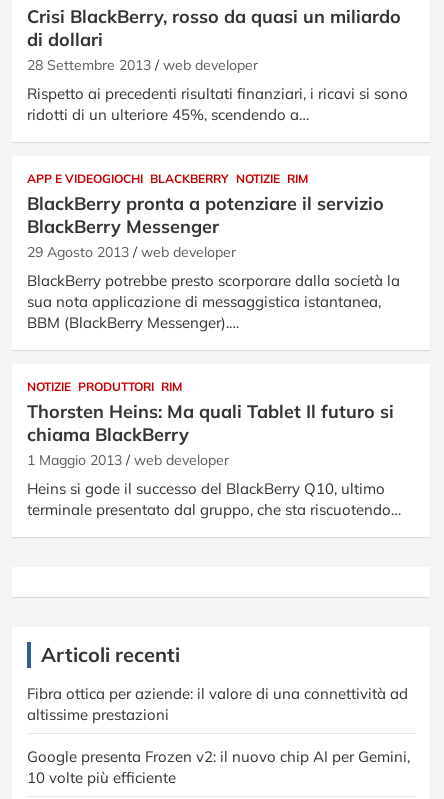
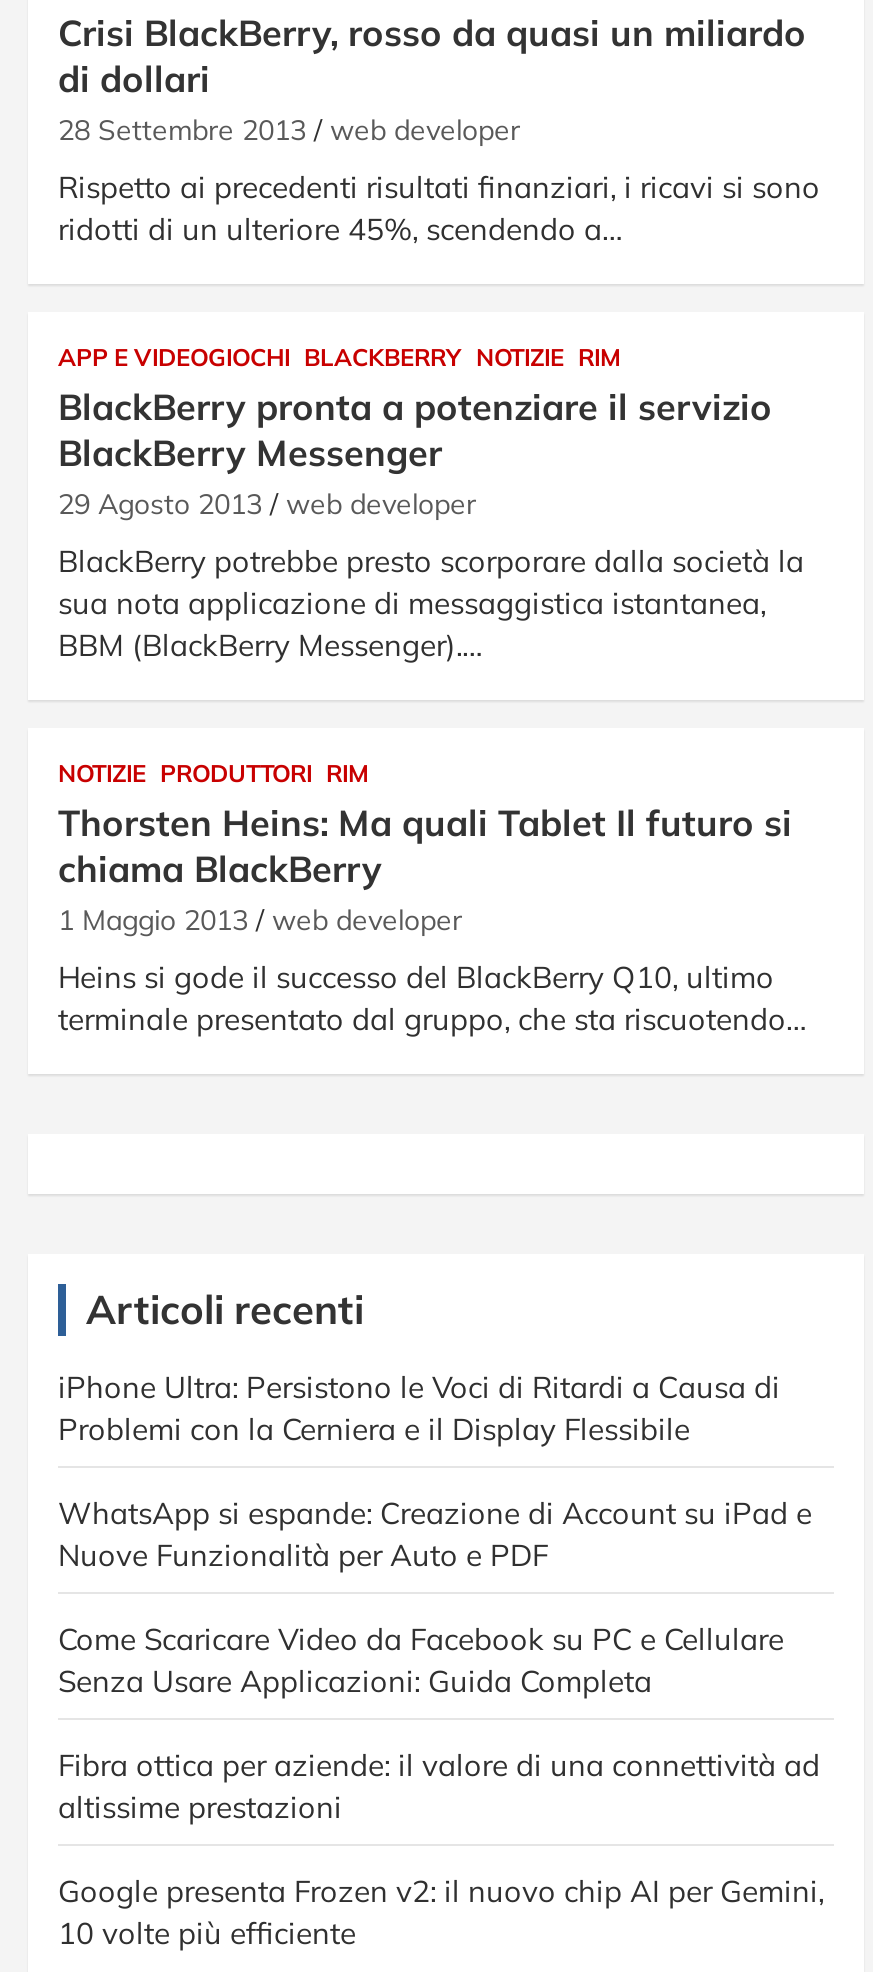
+ iPhone Ultra: Persistono le Voci di Ritardi a Causa di
+ Problemi con la Cerniera e il Display Flessibile
+ WhatsApp si espande: Creazione di Account su iPad e
+ Nuove Funzionalità per Auto e PDF
+ Come Scaricare Video da Facebook su PC e Cellulare
+ Senza Usare Applicazioni: Guida Completa
